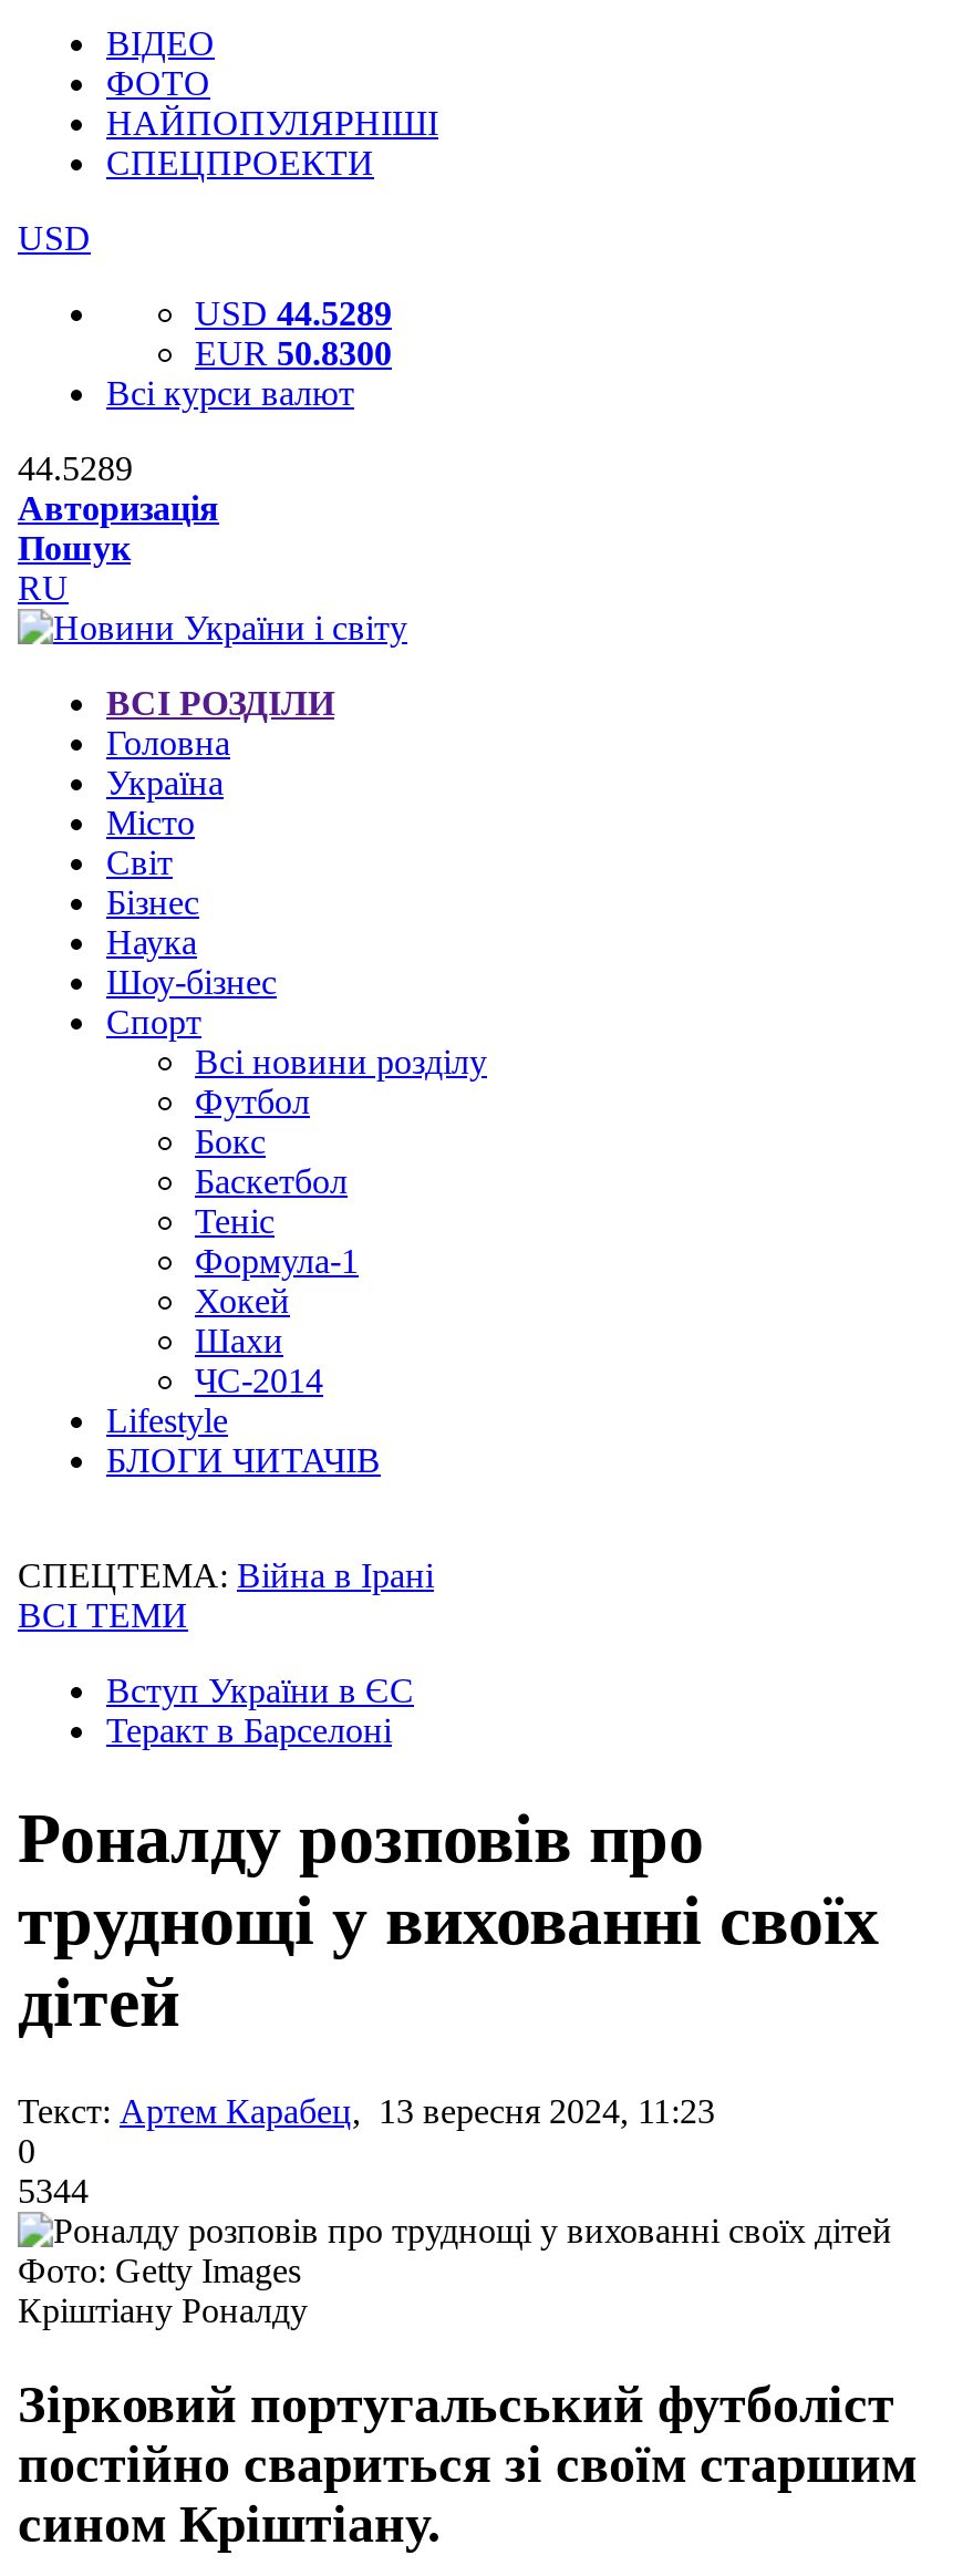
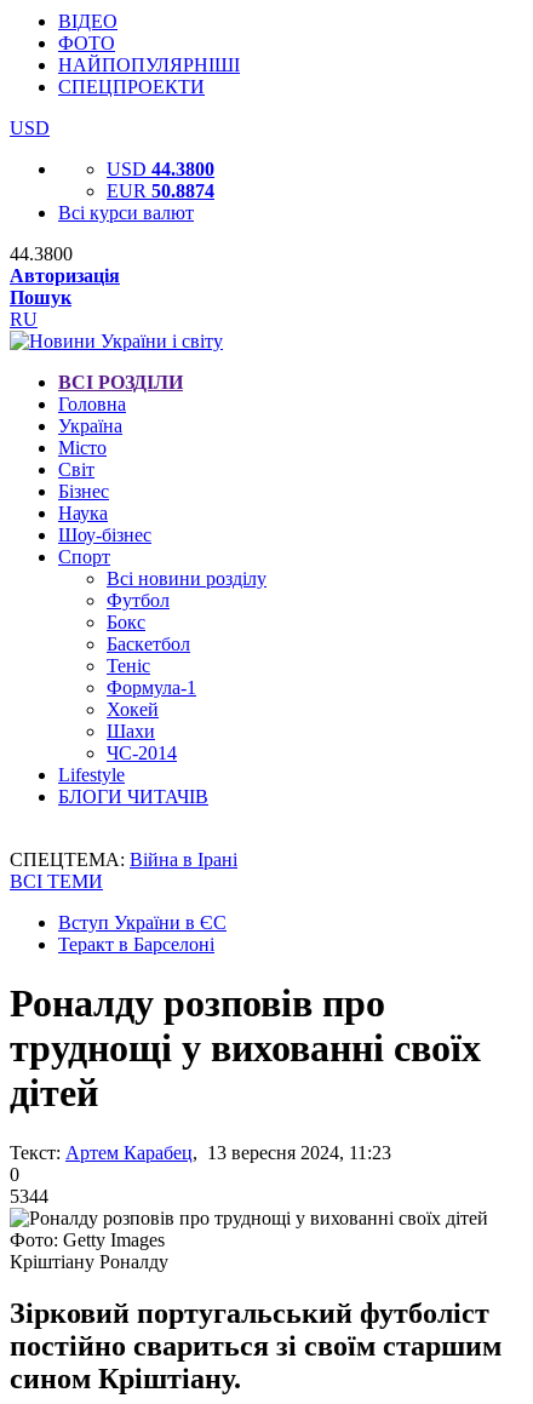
- USD 44.5289
+ USD 44.3800

- EUR 50.8300
+ EUR 50.8874

- 44.5289
+ 44.3800
